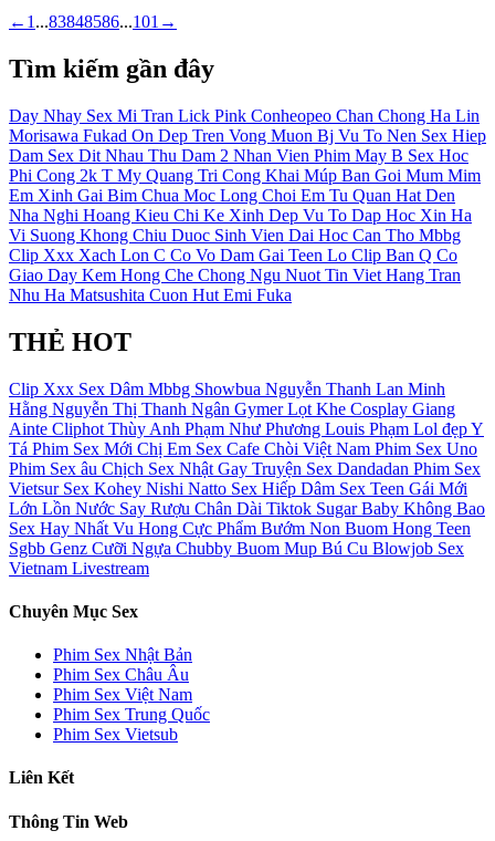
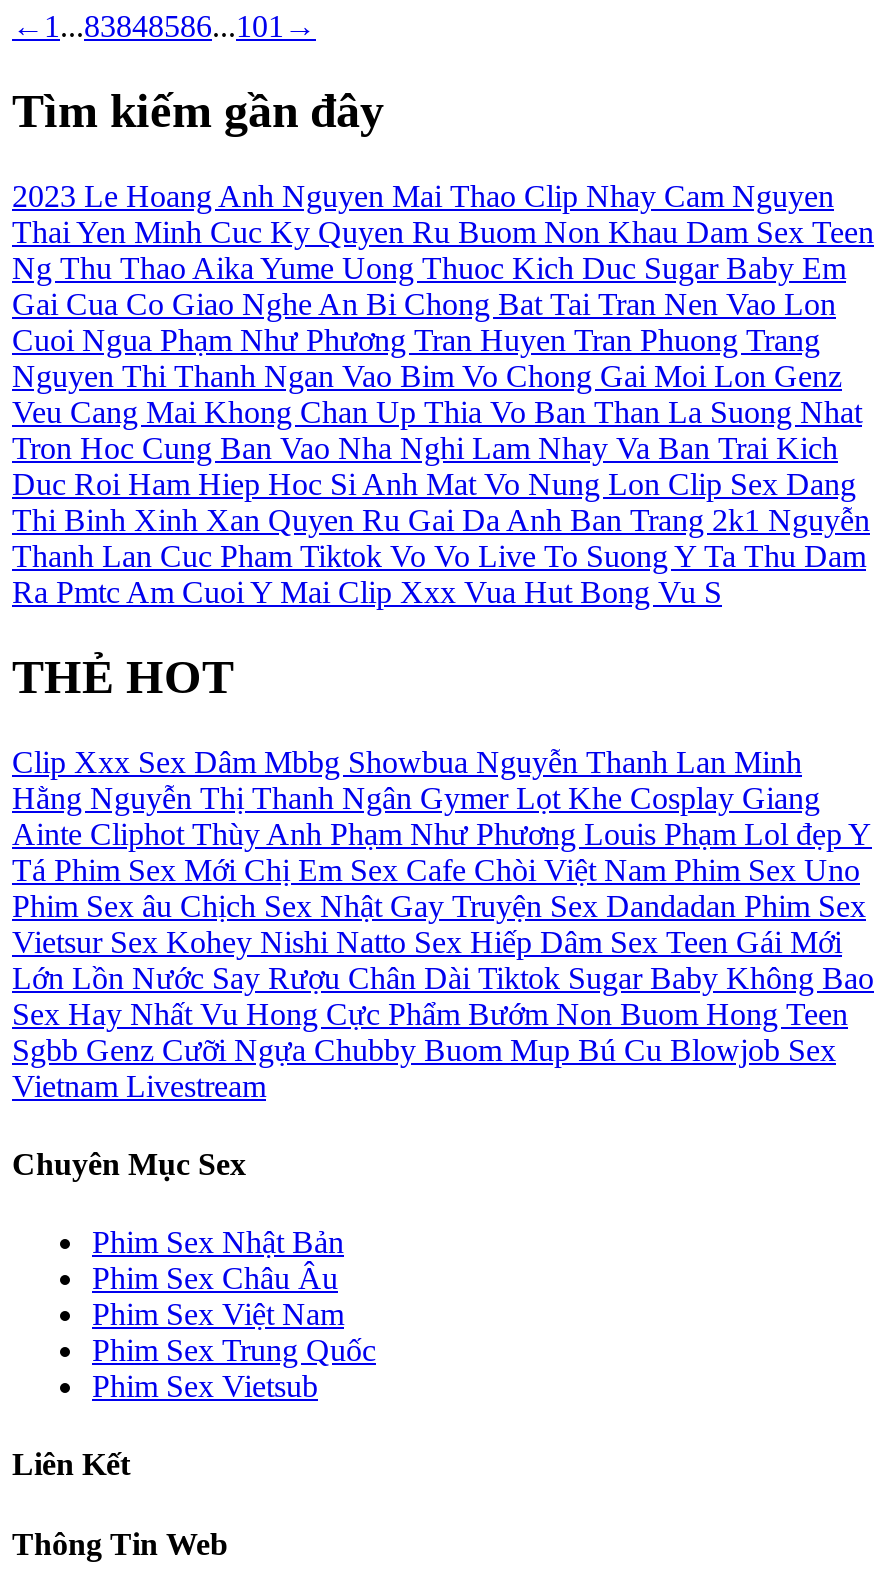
- Day Nhay Sex Mi Tran Lick Pink Conheopeo Chan Chong Ha Lin
- Morisawa Fukad On Dep Tren Vong Muon Bj Vu To NenSex Hiep
- Dam Sex Dit Nhau Thu Dam 2 Nhan Vien Phim May B Sex Hoc
- Phi Cong 2k T My Quang Tri Cong Khai Múp Ban Goi Mum Mim
- Em Xinh Gai Bim Chua Moc Long Choi Em Tu Quan Hat Den
- Nha Nghi Hoang Kieu Chi Ke Xinh Dep Vu To Dap Hoc Xin Ha
- Vi Suong Khong Chiu Duoc Sinh Vien Dai Hoc Can Tho Mbbg
- Clip Xxx Xach Lon C Co Vo Dam Gai Teen Lo Clip Ban Q Co
- Giao Day Kem Hong Che Chong Ngu Nuot Tin Viet Hang Tran
- Nhu Ha Matsushita Cuon Hut Emi Fuka
+ 2023 Le Hoang Anh Nguyen Mai Thao Clip Nhay Cam Nguyen
+ Thai Yen Minh Cuc Ky Quyen Ru Buom Non Khau Dam Sex Teen
+ Ng Thu Thao Aika Yume Uong Thuoc Kich Duc Sugar Baby Em
+ Gai Cua Co Giao Nghe An Bi Chong Bat Tai Tran Nen Vao Lon
+ Cuoi Ngua Phạm Như Phương Tran Huyen Tran Phuong Trang
+ Nguyen Thi Thanh Ngan Vao Bim Vo Chong Gai Moi Lon Genz
+ Veu Cang Mai Khong Chan Up Thia Vo Ban Than La Suong Nhat
+ Tron Hoc Cung Ban Vao Nha Nghi Lam Nhay Va Ban Trai Kich
+ Duc Roi Ham Hiep Hoc Si Anh Mat Vo Nung Lon Clip Sex Dang
+ Thi Binh Xinh Xan Quyen Ru Gai Da Anh Ban Trang 2k1 Nguyễn
+ Thanh Lan Cuc Pham Tiktok Vo Vo Live To Suong Y Ta Thu Dam
+ Ra Pmtc Am Cuoi Y Mai Clip Xxx Vua Hut BongVu S
